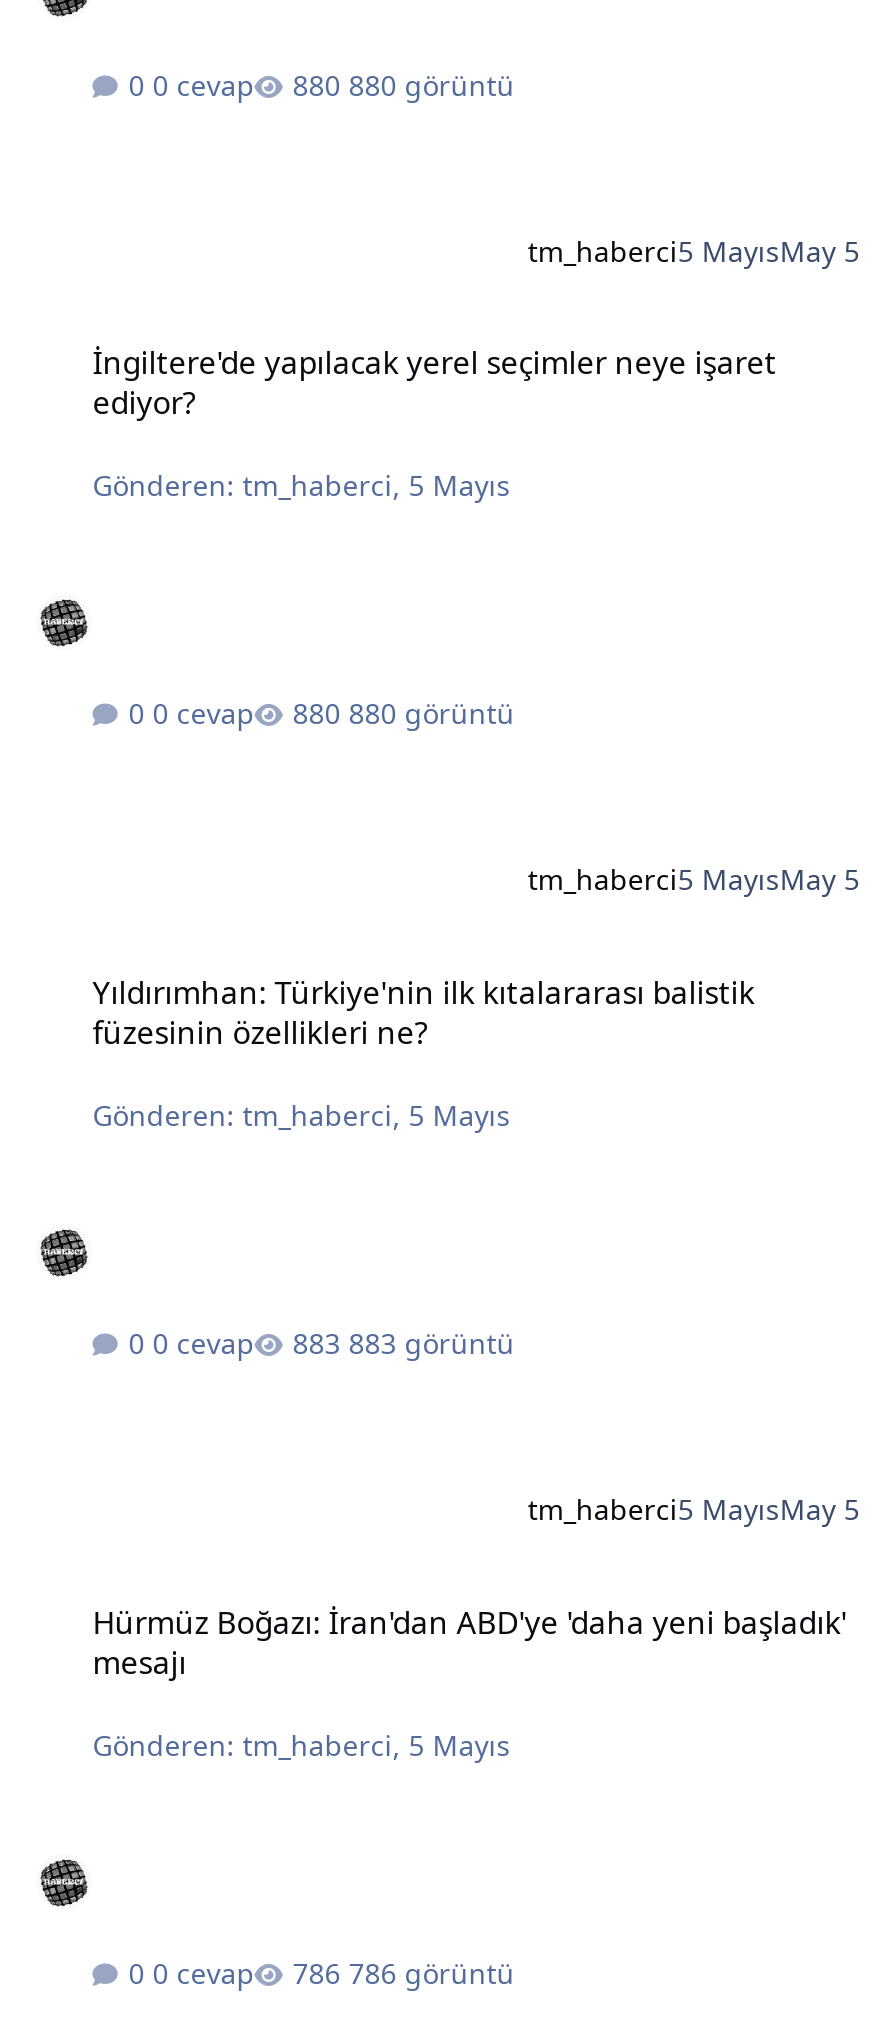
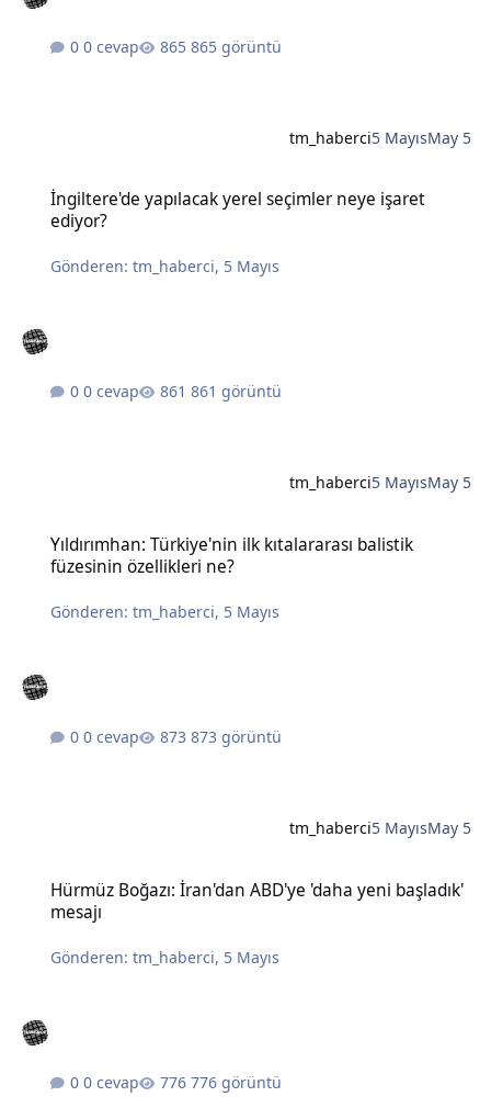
- 880 görüntü
+ 865 görüntü

- 880 görüntü
+ 861 görüntü

- 883 görüntü
+ 873 görüntü

- 786 görüntü
+ 776 görüntü
